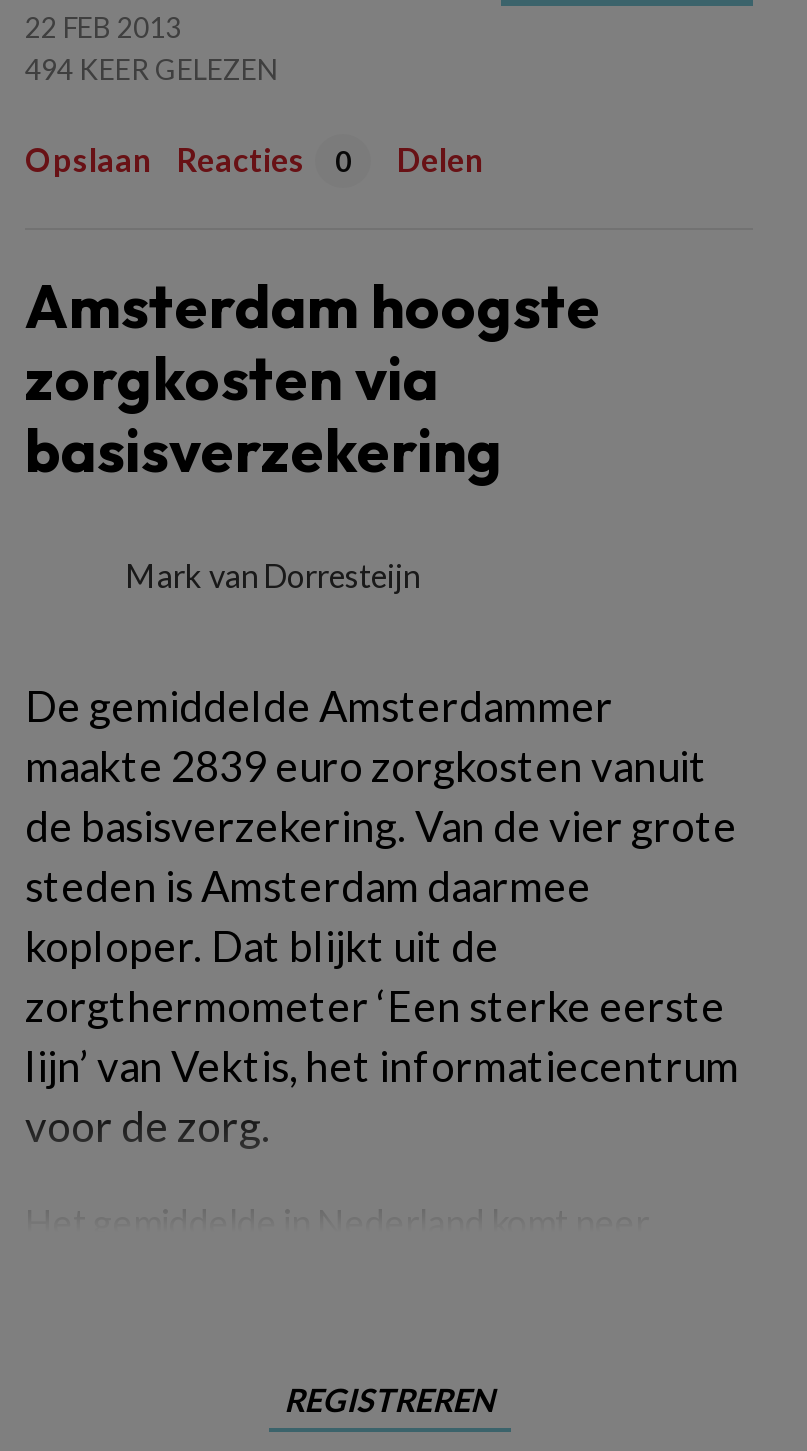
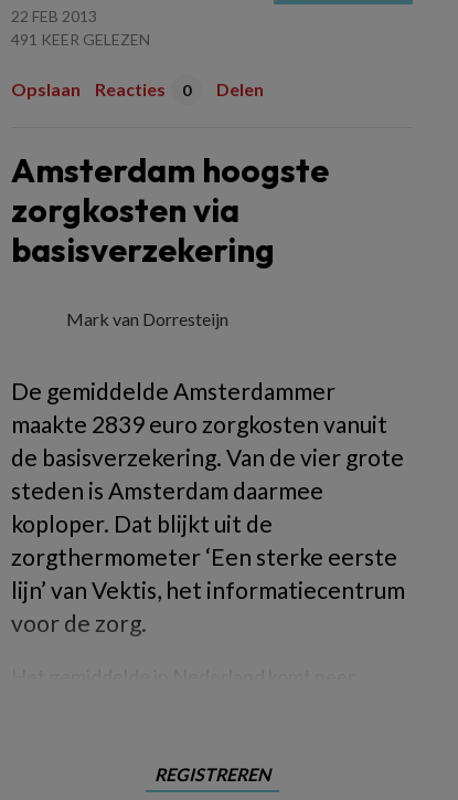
- 494 KEER GELEZEN
+ 491 KEER GELEZEN
